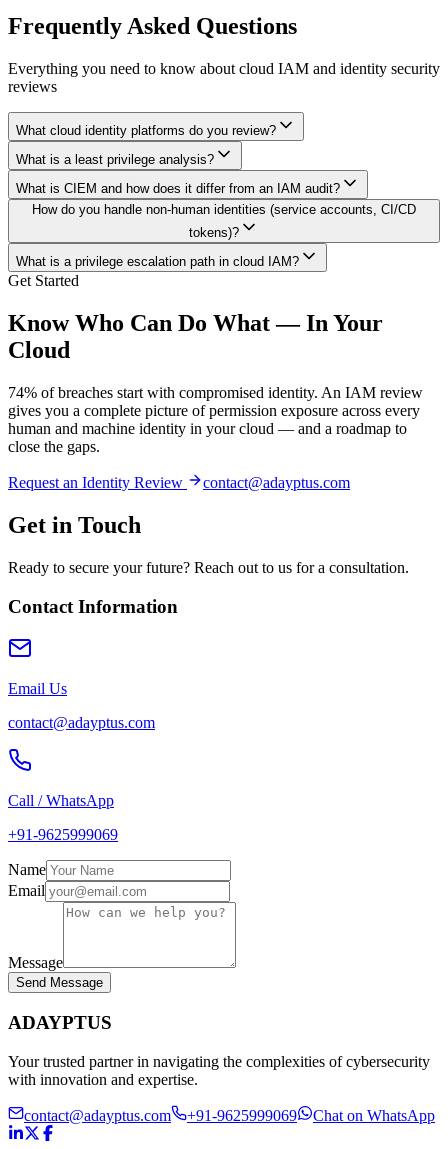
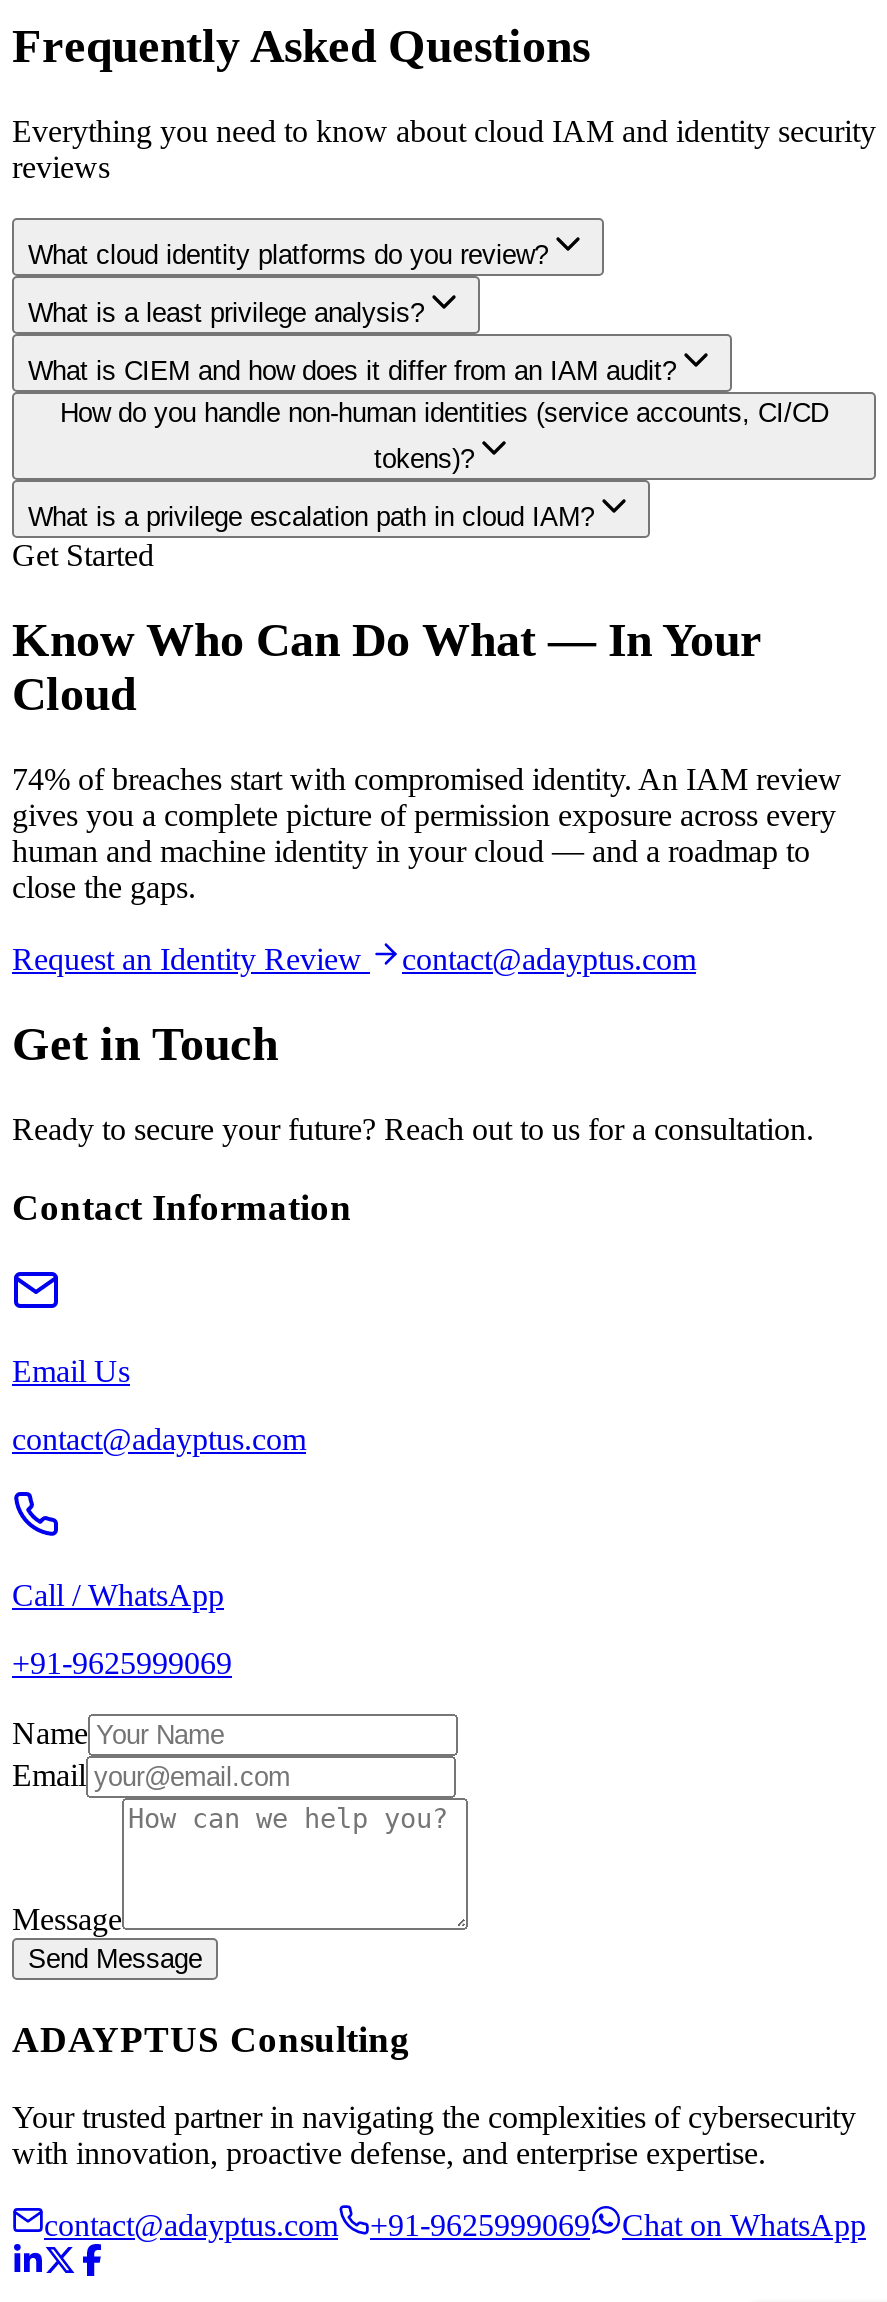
- ADAYPTUS
+ ADAYPTUS Consulting

- with innovation and expertise.
+ with innovation, proactive defense, and enterprise expertise.
